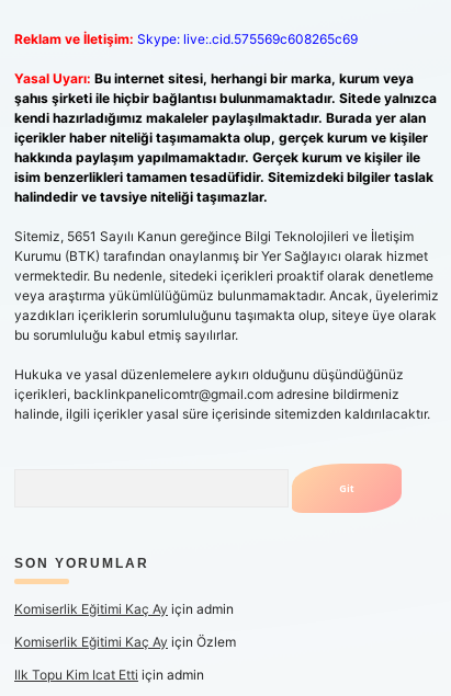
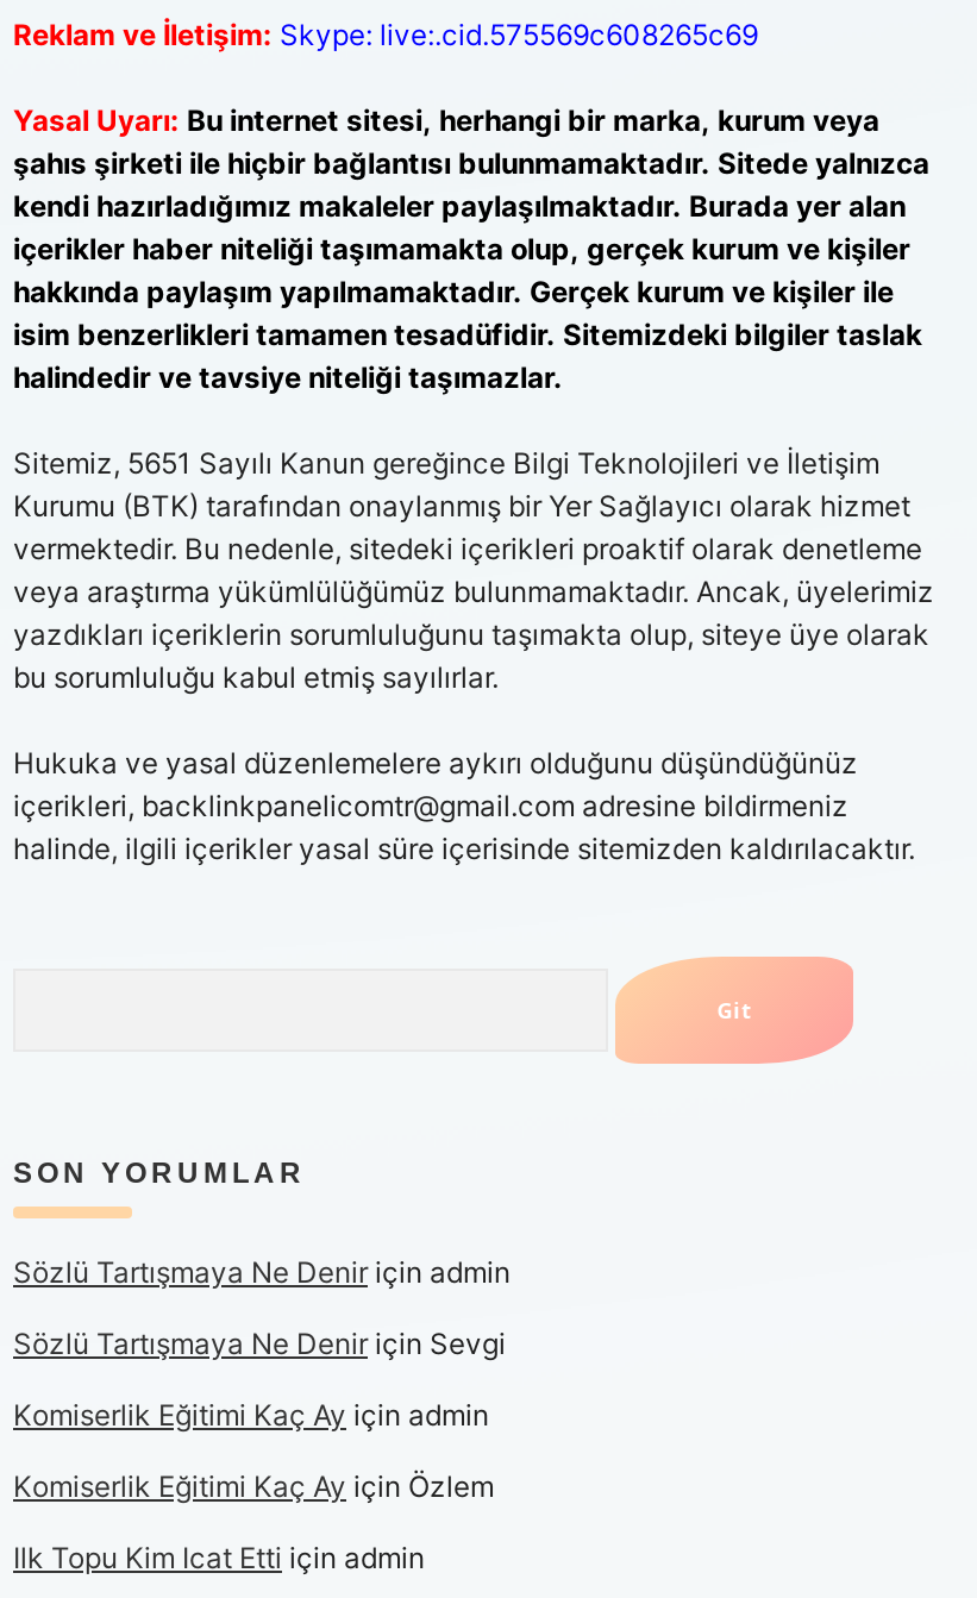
+ Sözlü Tartışmaya Ne Denir için admin
+ Sözlü Tartışmaya Ne Denir için Sevgi
